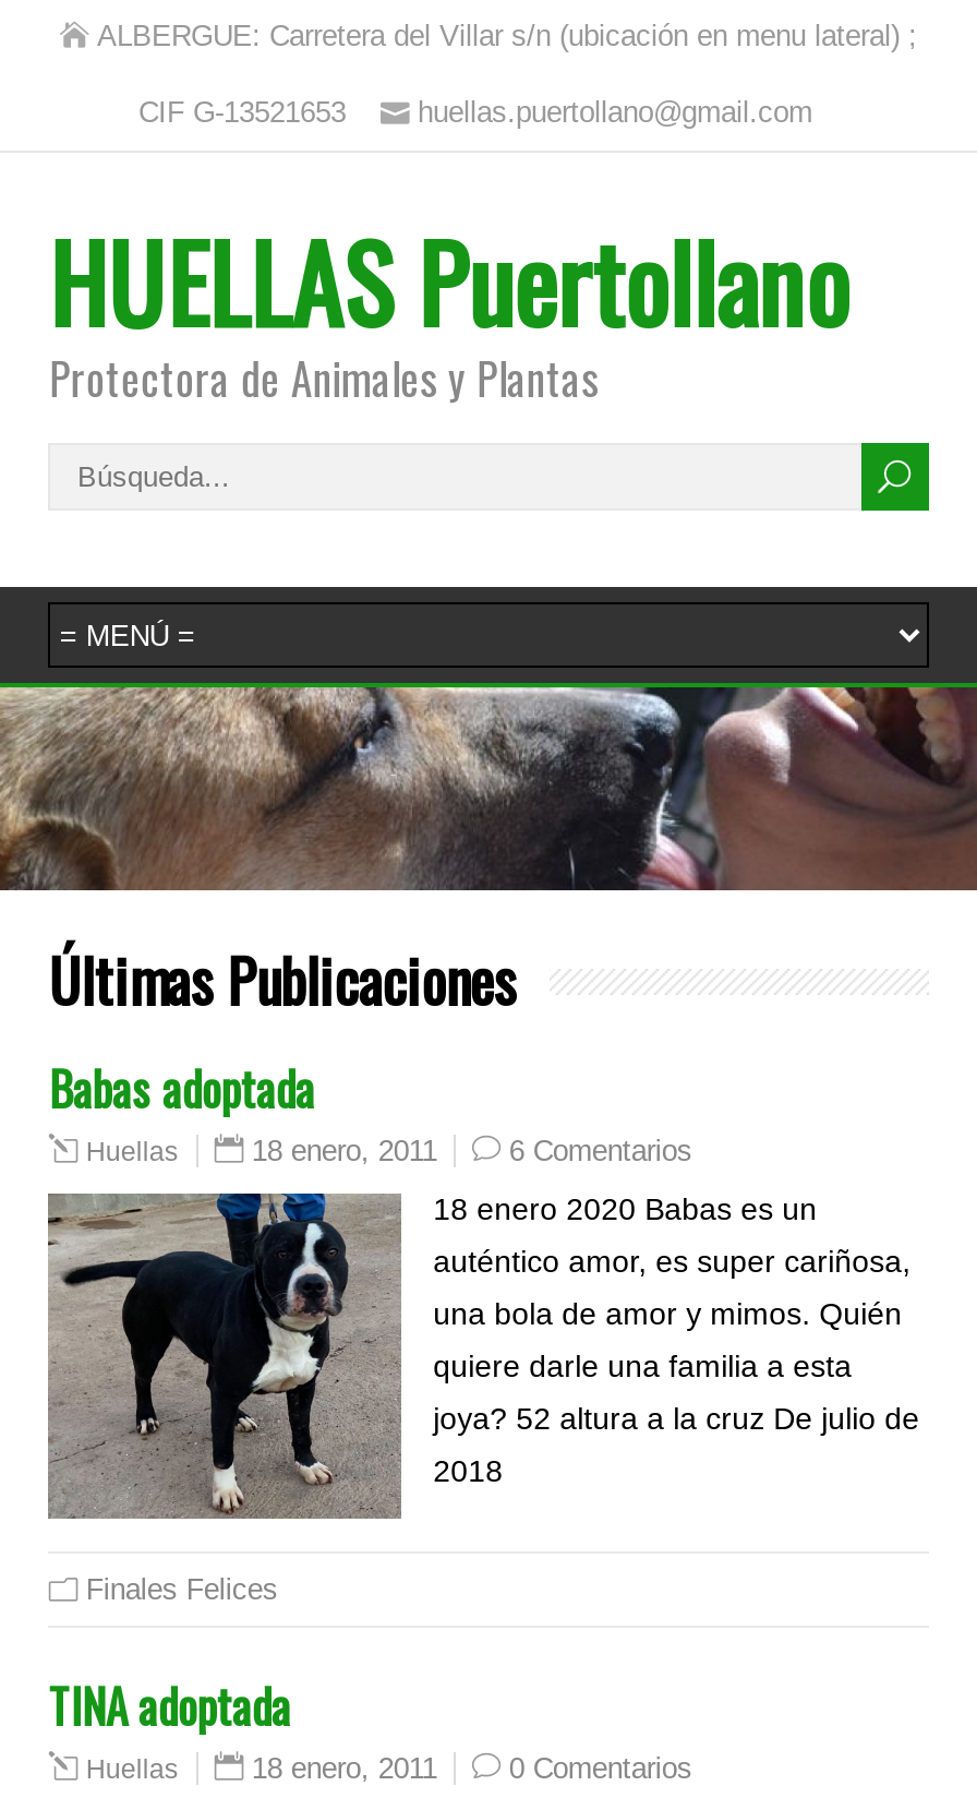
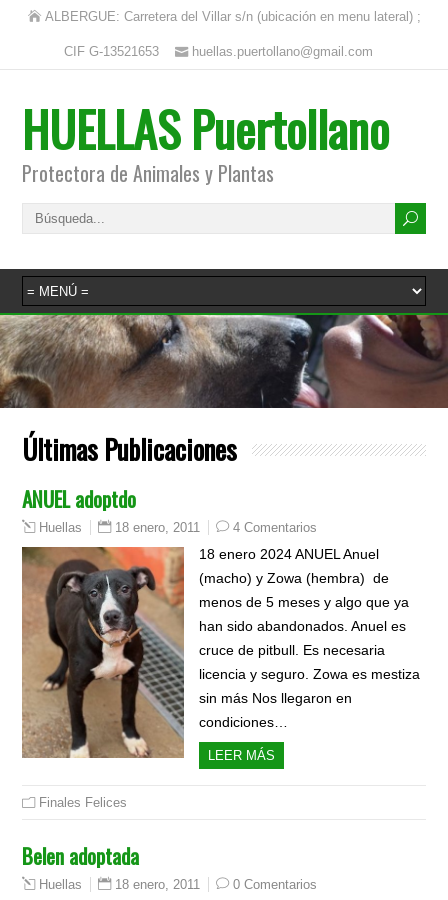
- Babas adoptada
+ ANUEL adoptdo

- [image]
- 6 Comentarios
- 18 enero 2020 Babas es un
- auténtico amor, es super cariñosa,
- una bola de amor y mimos. Quién
- quiere darle una familia a esta
- joya? 52 altura a la cruz De julio de
- 2018
+ [image]
+ 4 Comentarios
+ 18 enero 2024 ANUEL Anuel
+ (macho) y Zowa (hembra) de
+ menos de 5 meses y algo que ya
+ han sido abandonados. Anuel es
+ cruce de pitbull. Es necesaria
+ licencia y seguro. Zowa es mestiza
+ sin más Nos llegaron en
+ condiciones…
+ LEER MÁS

- TINA adoptada
+ Belen adoptada
